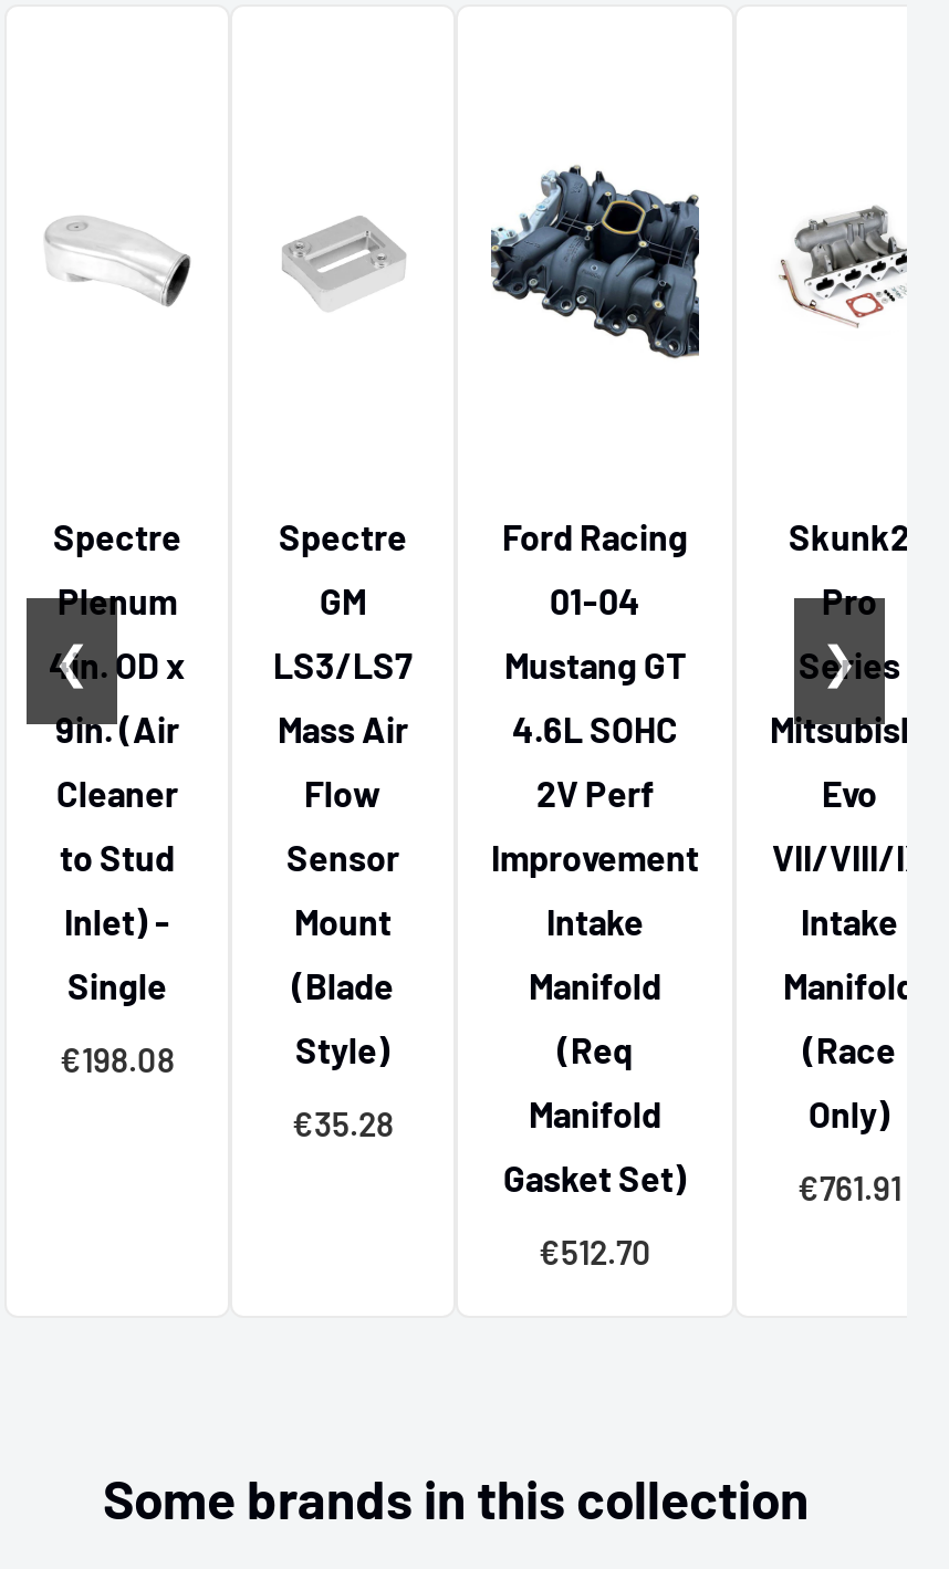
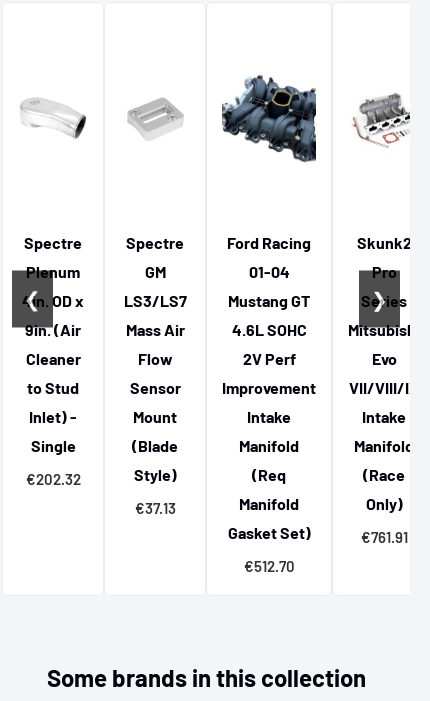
- €198.08
+ €202.32

- €35.28
+ €37.13
